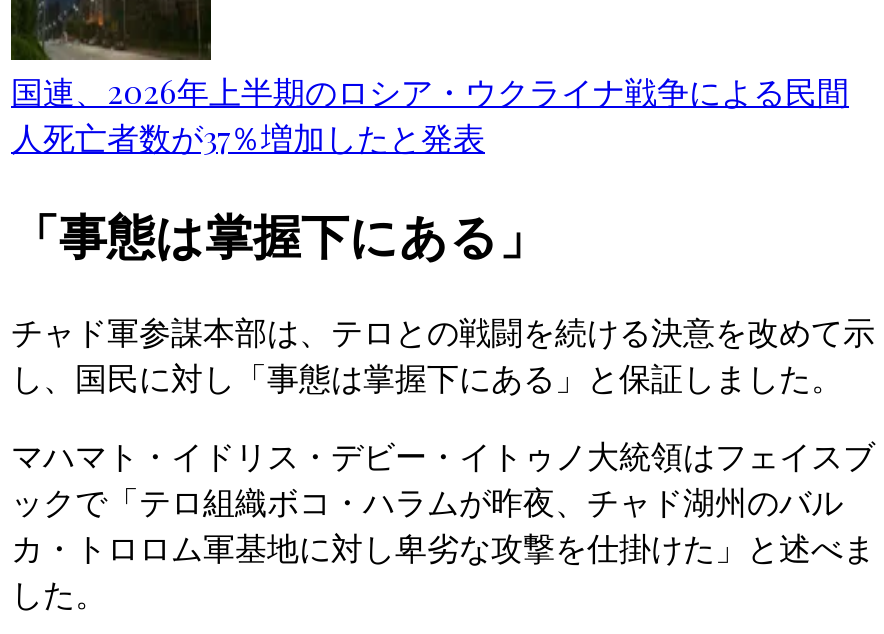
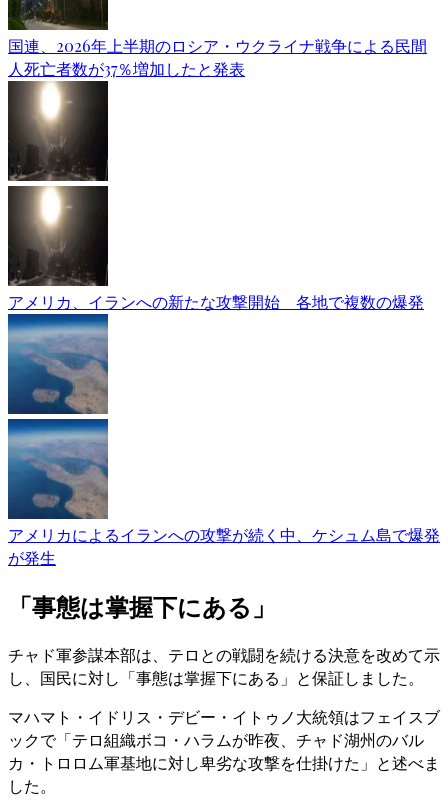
+ [image]
+ アメリカ、イランへの新たな攻撃開始 各地で複数の爆発

+ [image]
+ アメリカによるイランへの攻撃が続く中、ケシュム島で爆発
+ が発生
